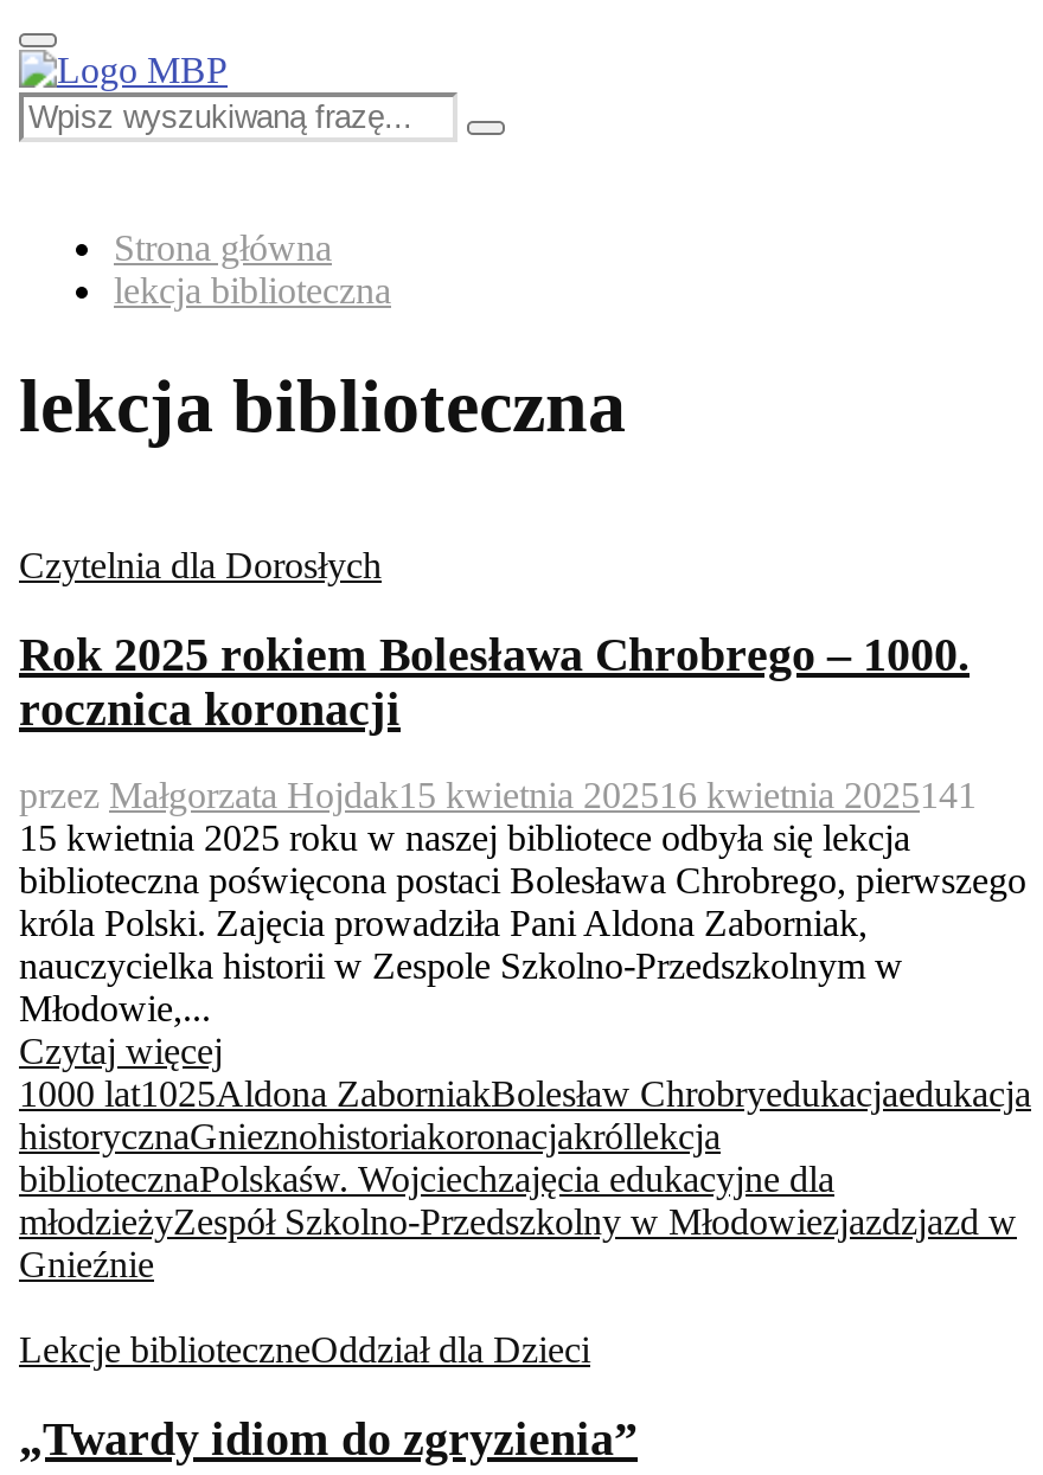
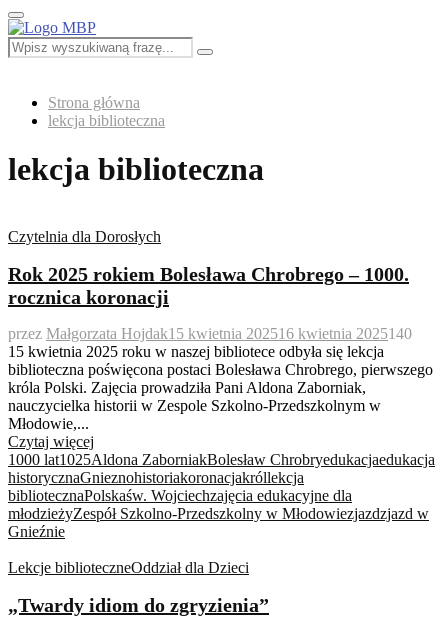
- przez Małgorzata Hojdak15 kwietnia 202516 kwietnia 2025141
+ przez Małgorzata Hojdak15 kwietnia 202516 kwietnia 2025140
